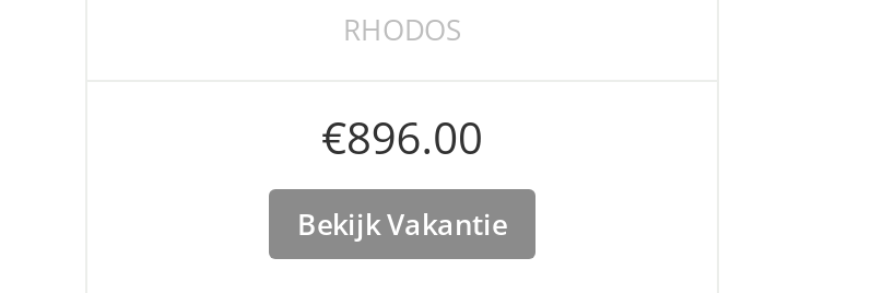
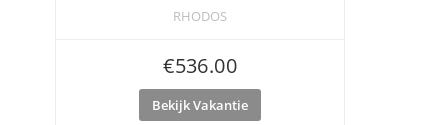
- €896.00
+ €536.00
